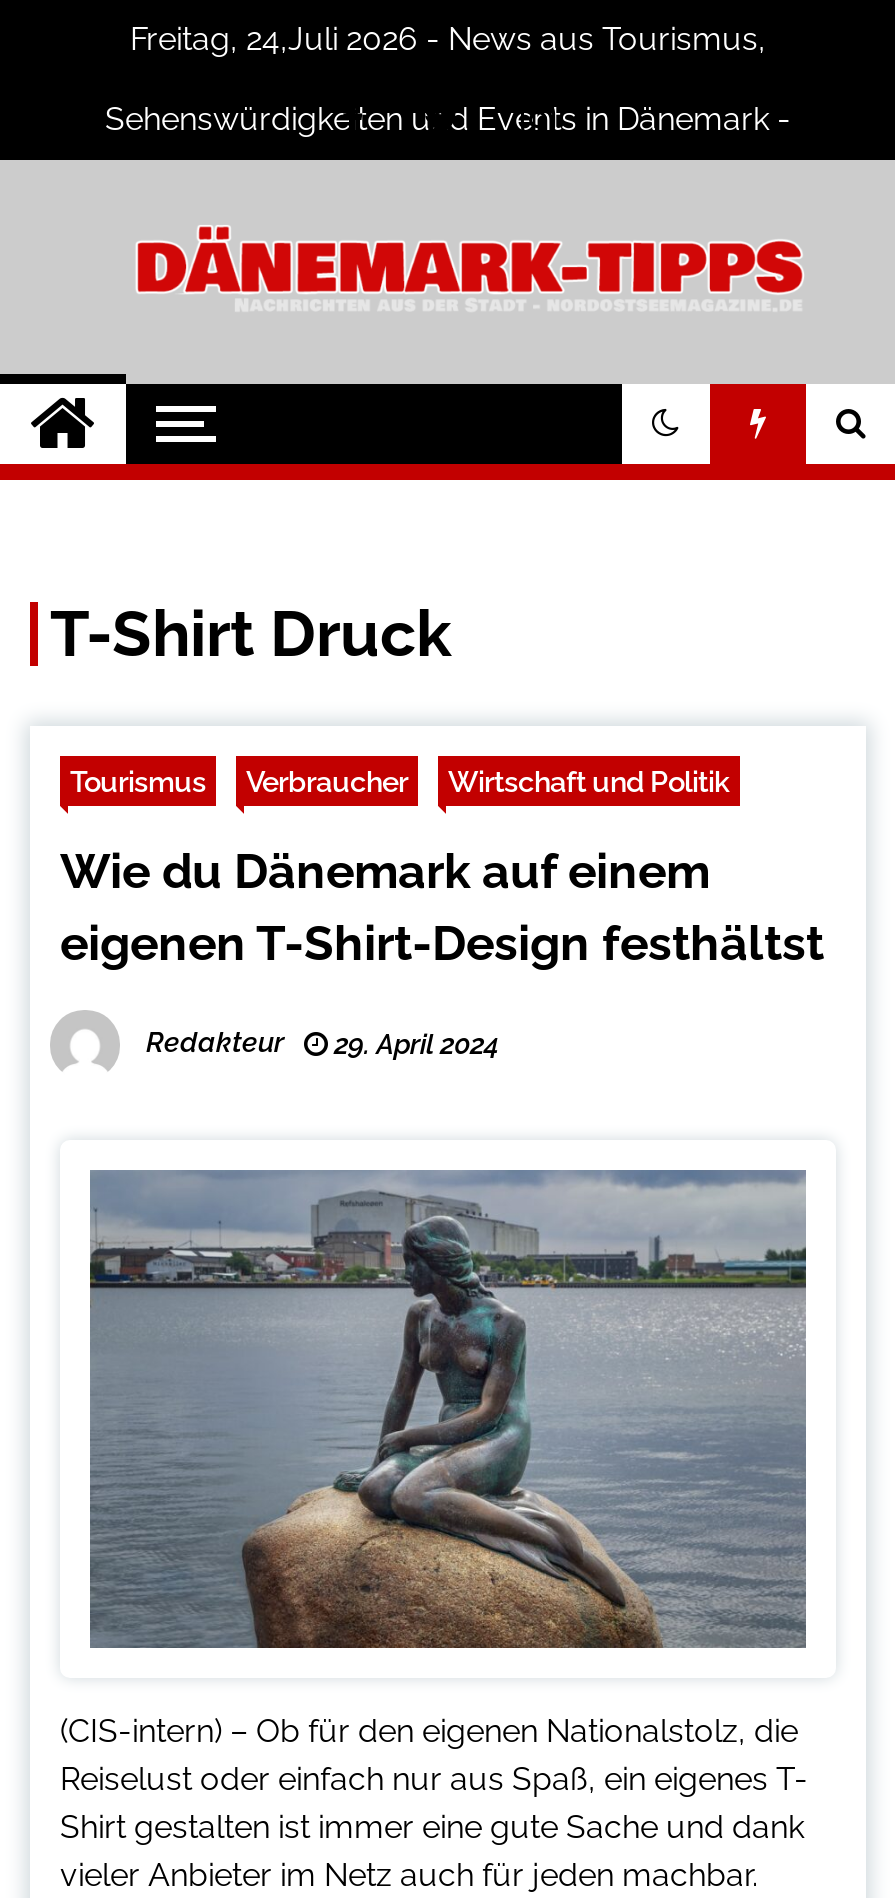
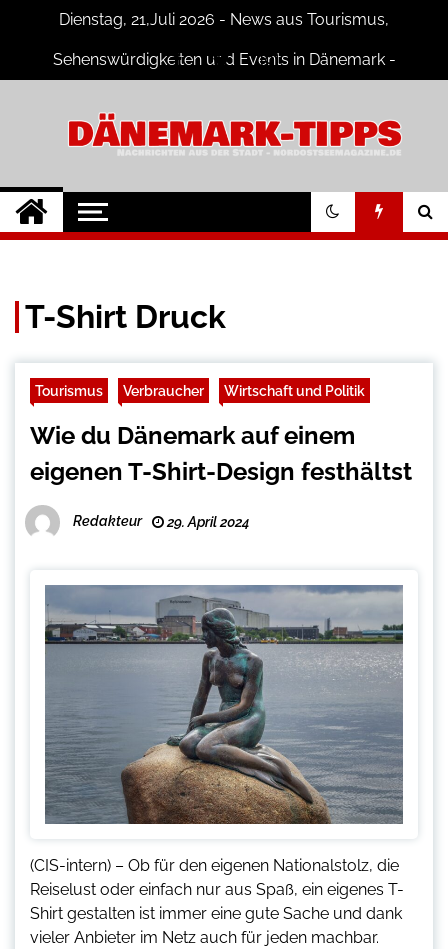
- Freitag, 24,Juli 2026 - News aus Tourismus,
+ Dienstag, 21,Juli 2026 - News aus Tourismus,
